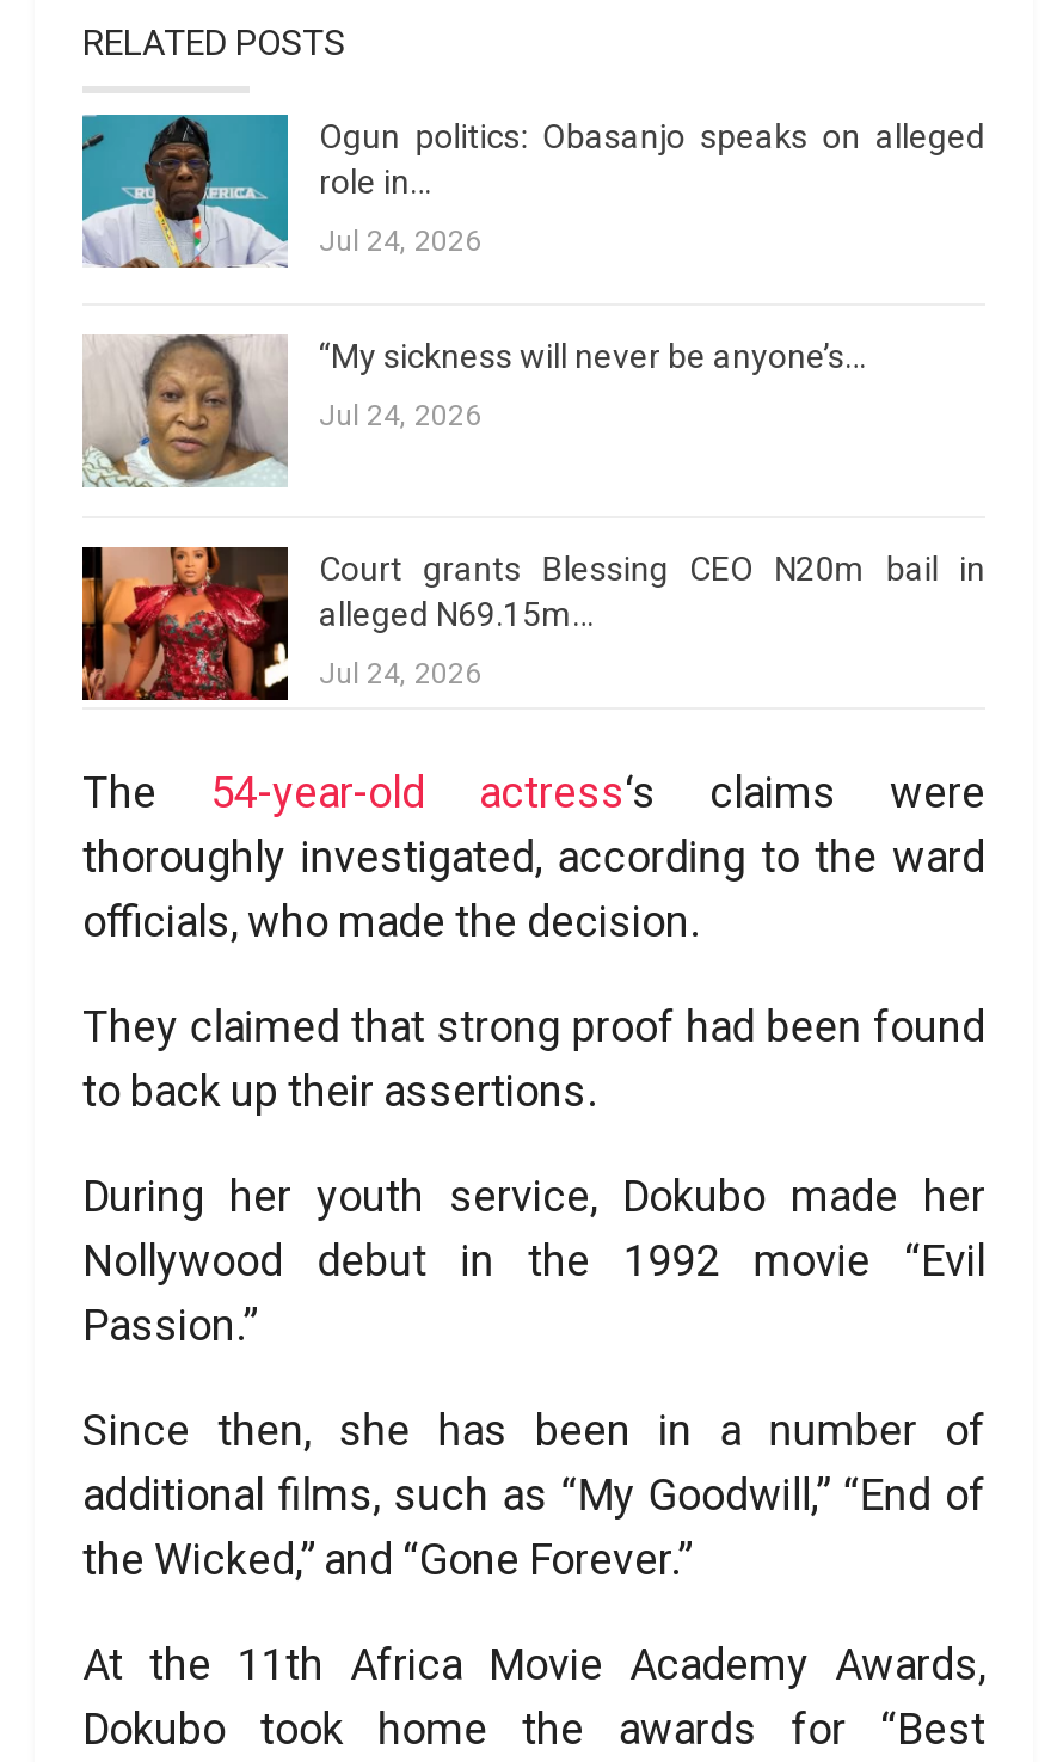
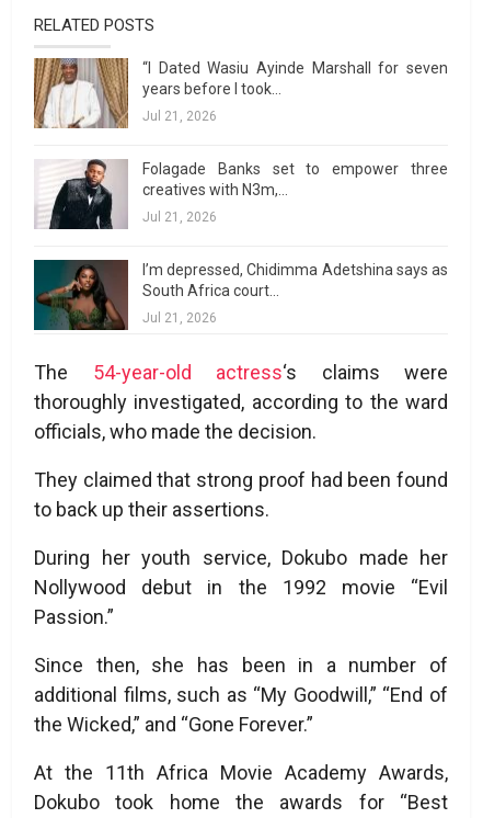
- [image]
- Ogun politics: Obasanjo speaks on alleged
- role in…
+ [image]
+ “I Dated Wasiu Ayinde Marshall for seven
+ years before I took…

- Jul 24, 2026
+ Jul 21, 2026

- [image]
- “My sickness will never be anyone’s…
+ [image]
+ Folagade Banks set to empower three
+ creatives with N3m,…

- Jul 24, 2026
+ Jul 21, 2026

- [image]
- Court grants Blessing CEO N20m bail in
- alleged N69.15m…
+ [image]
+ I’m depressed, Chidimma Adetshina says as
+ South Africa court…

- Jul 24, 2026
+ Jul 21, 2026
